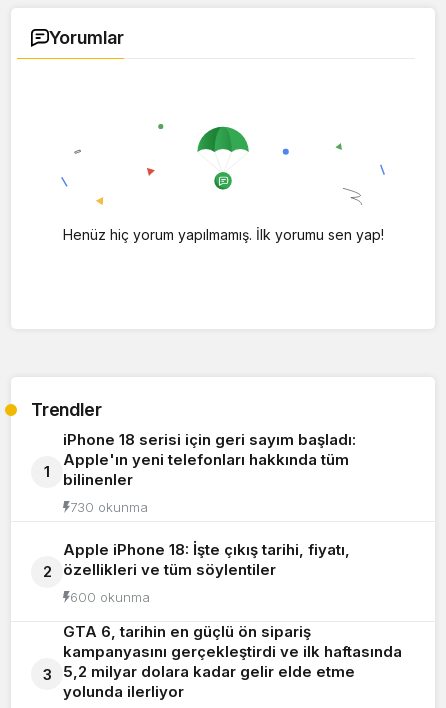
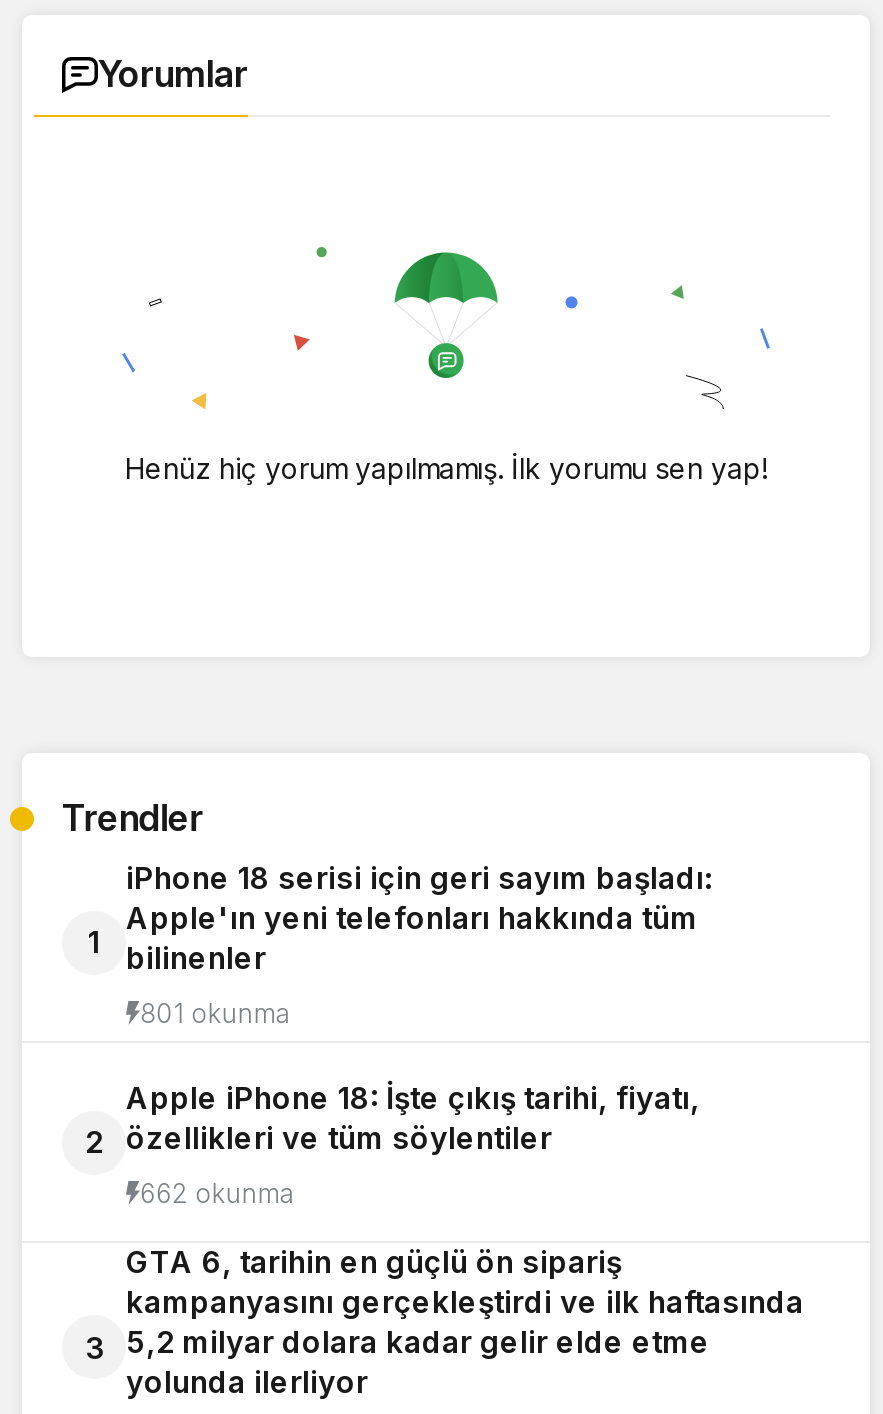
- 730 okunma
+ 801 okunma

- 600 okunma
+ 662 okunma
